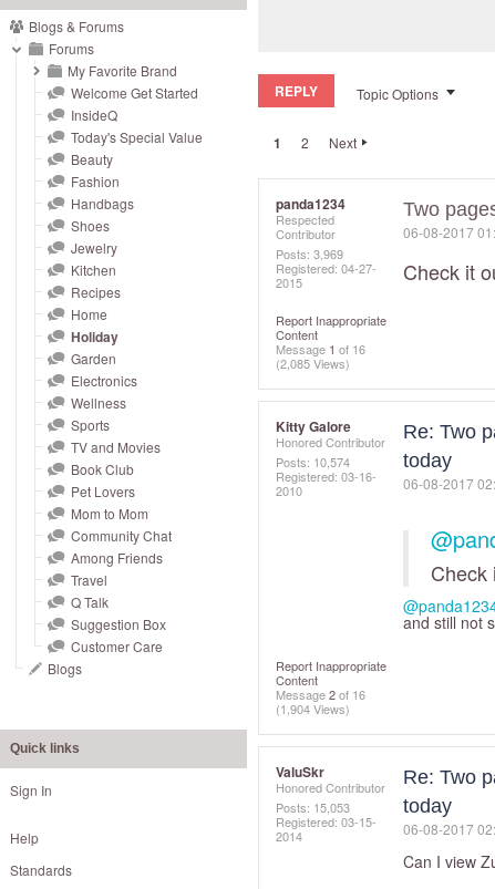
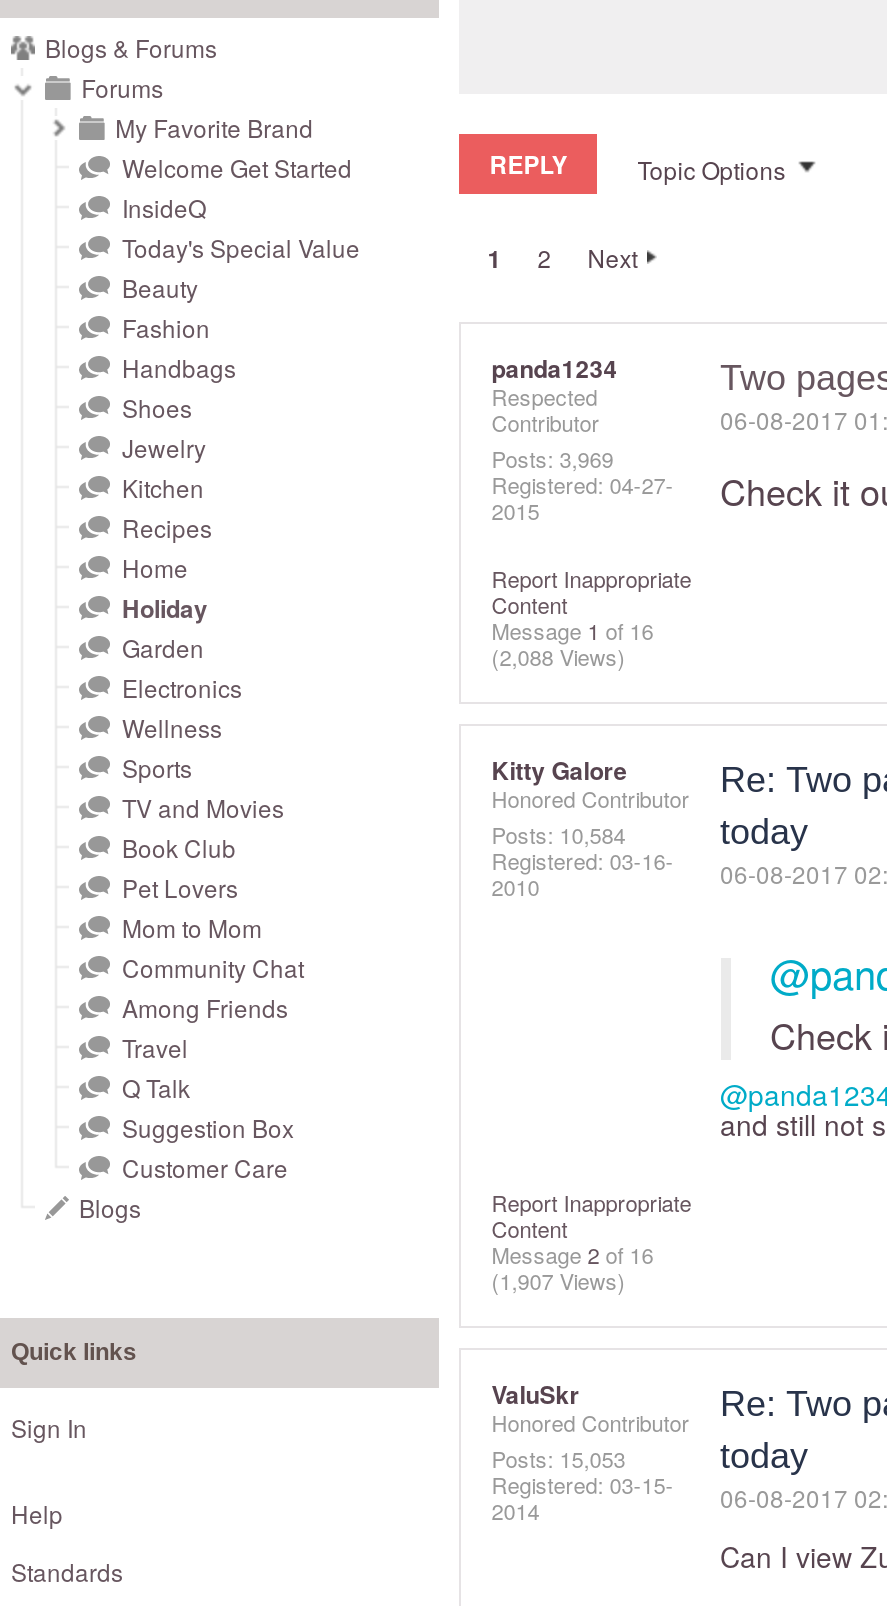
- (2,085 Views)
+ (2,088 Views)

- Posts: 10,574
+ Posts: 10,584

- (1,904 Views)
+ (1,907 Views)
